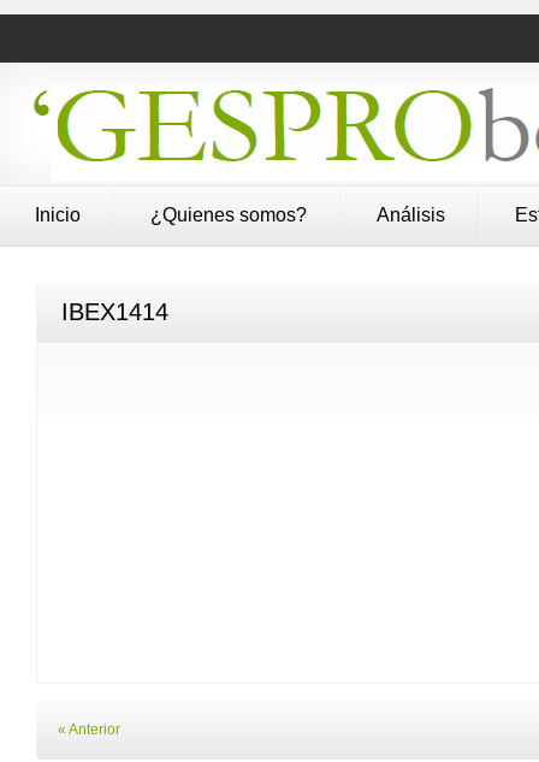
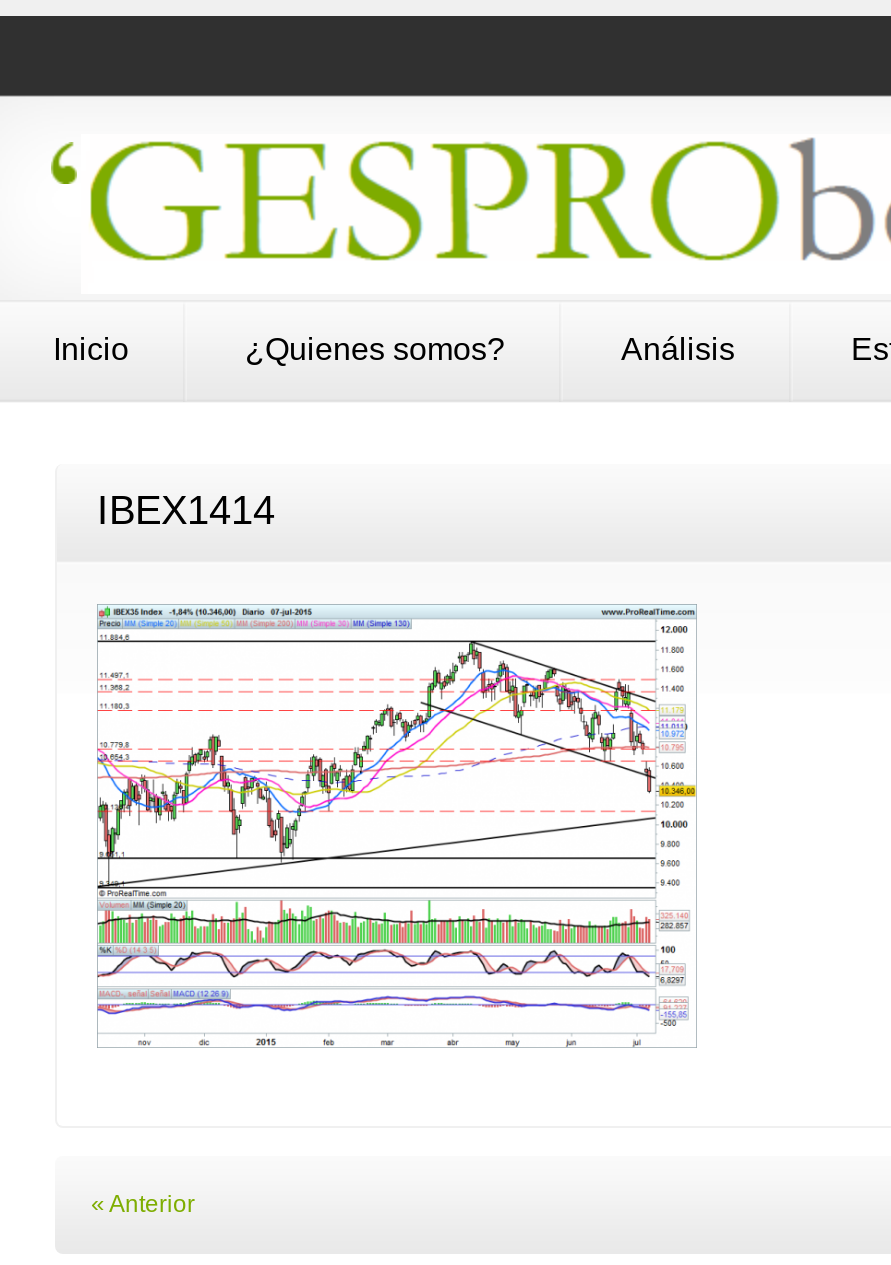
+ [image]
